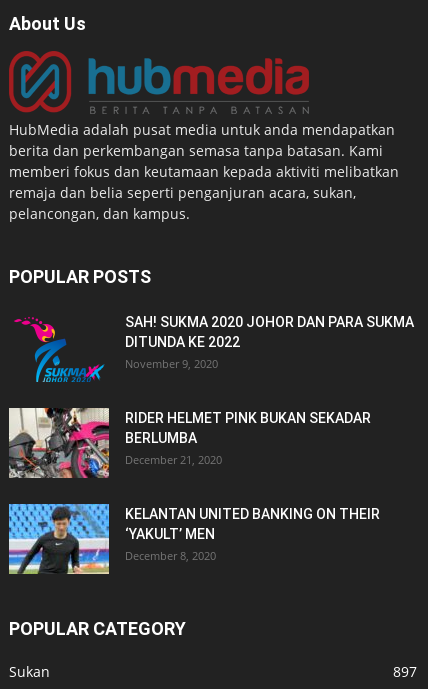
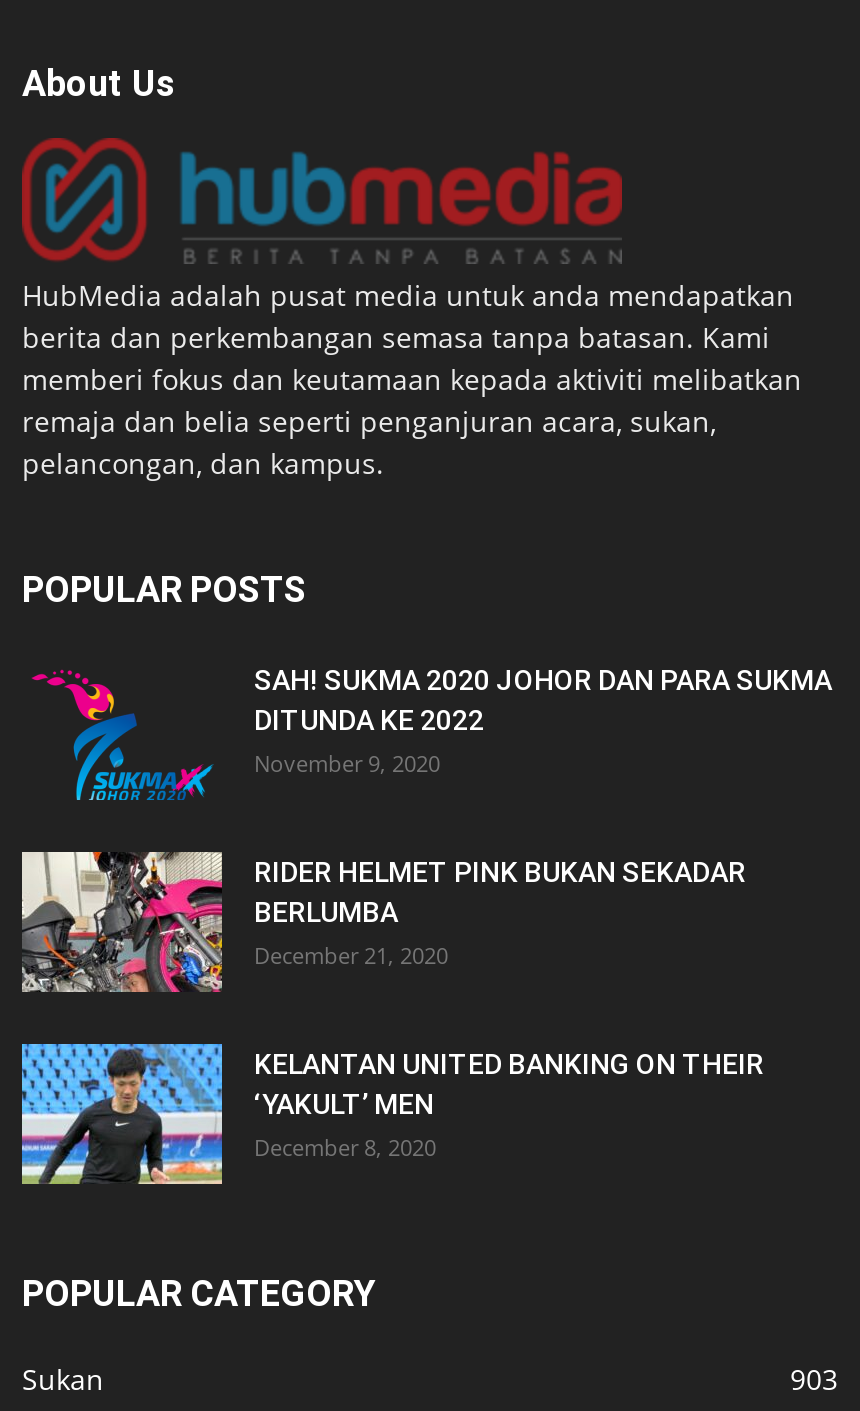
- 897
+ 903
